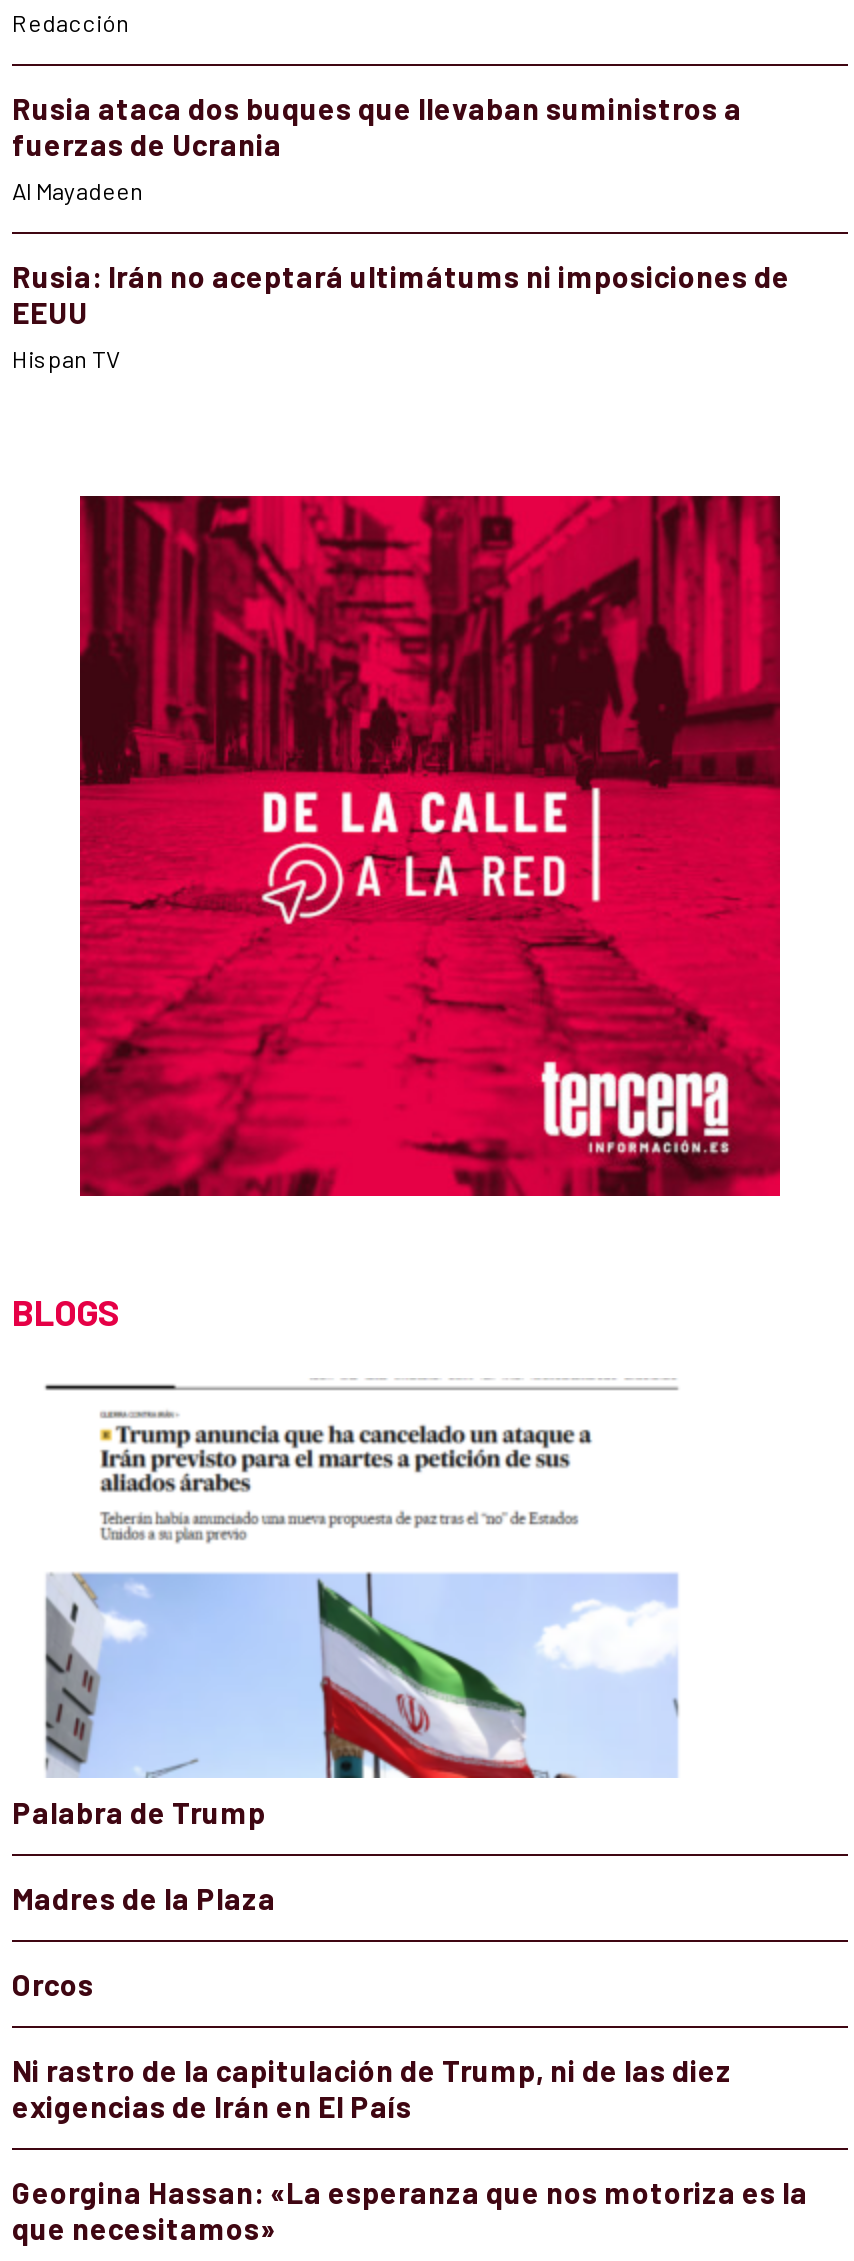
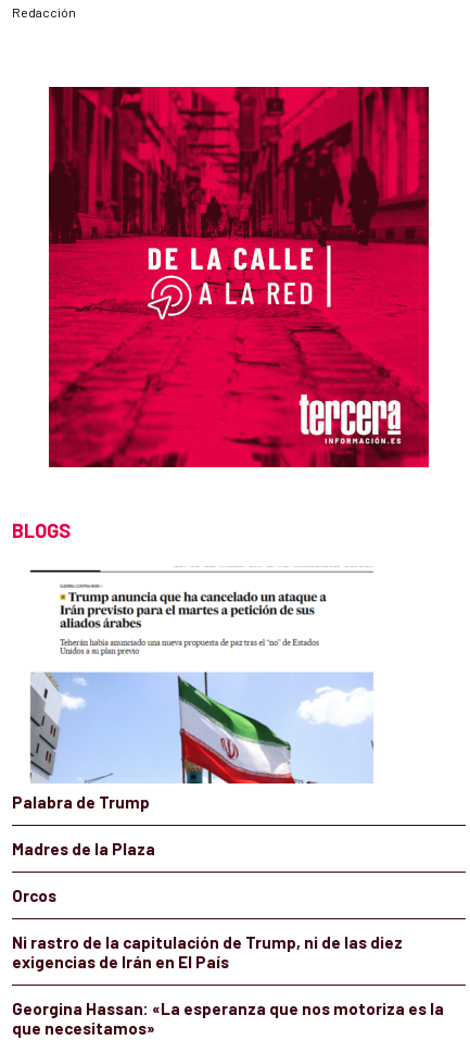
- Rusia ataca dos buques que llevaban suministros a
- fuerzas de Ucrania
- Al Mayadeen
- Rusia: Irán no aceptará ultimátums ni imposiciones de
- EEUU
- Hispan TV
